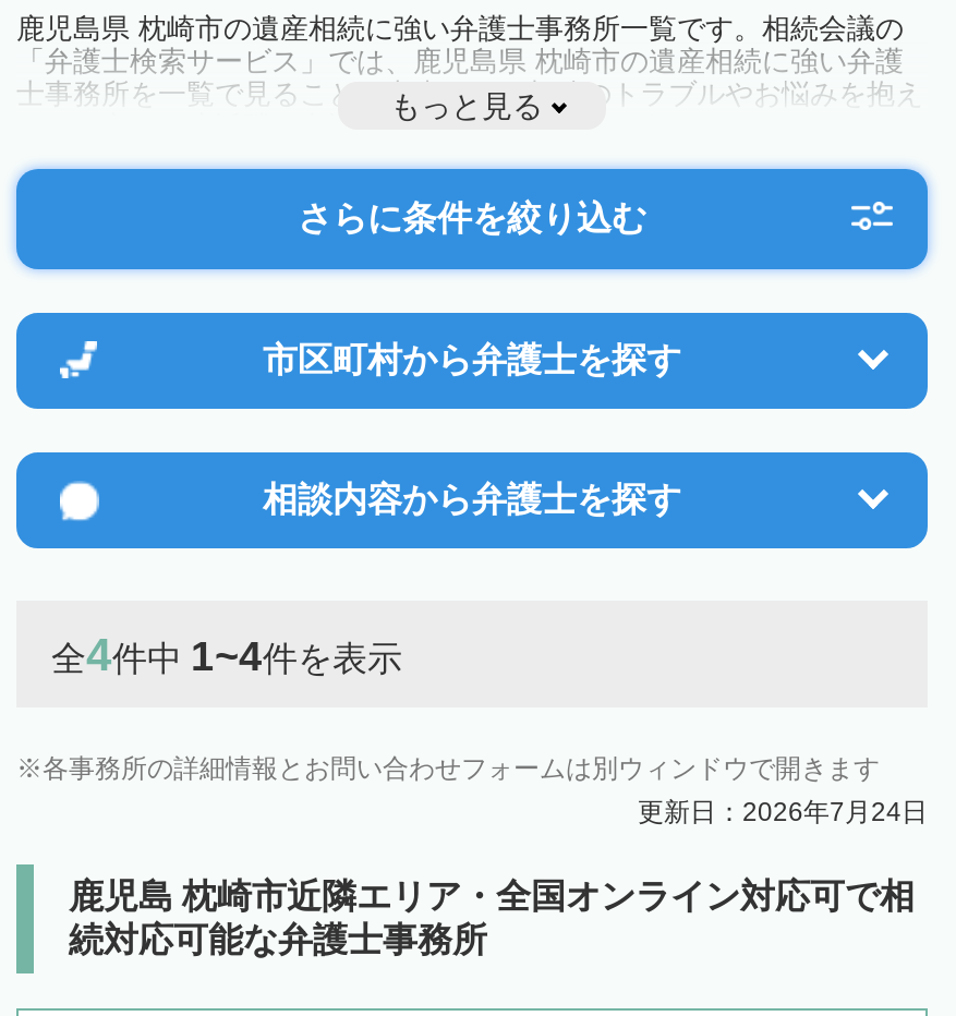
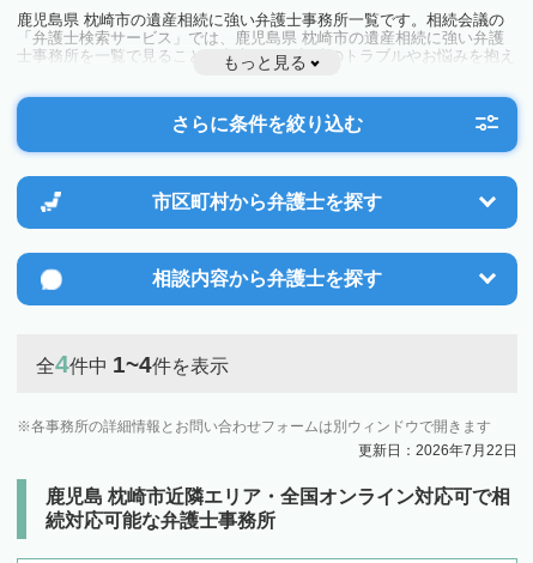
- 更新日：2026年7月24日
+ 更新日：2026年7月22日
